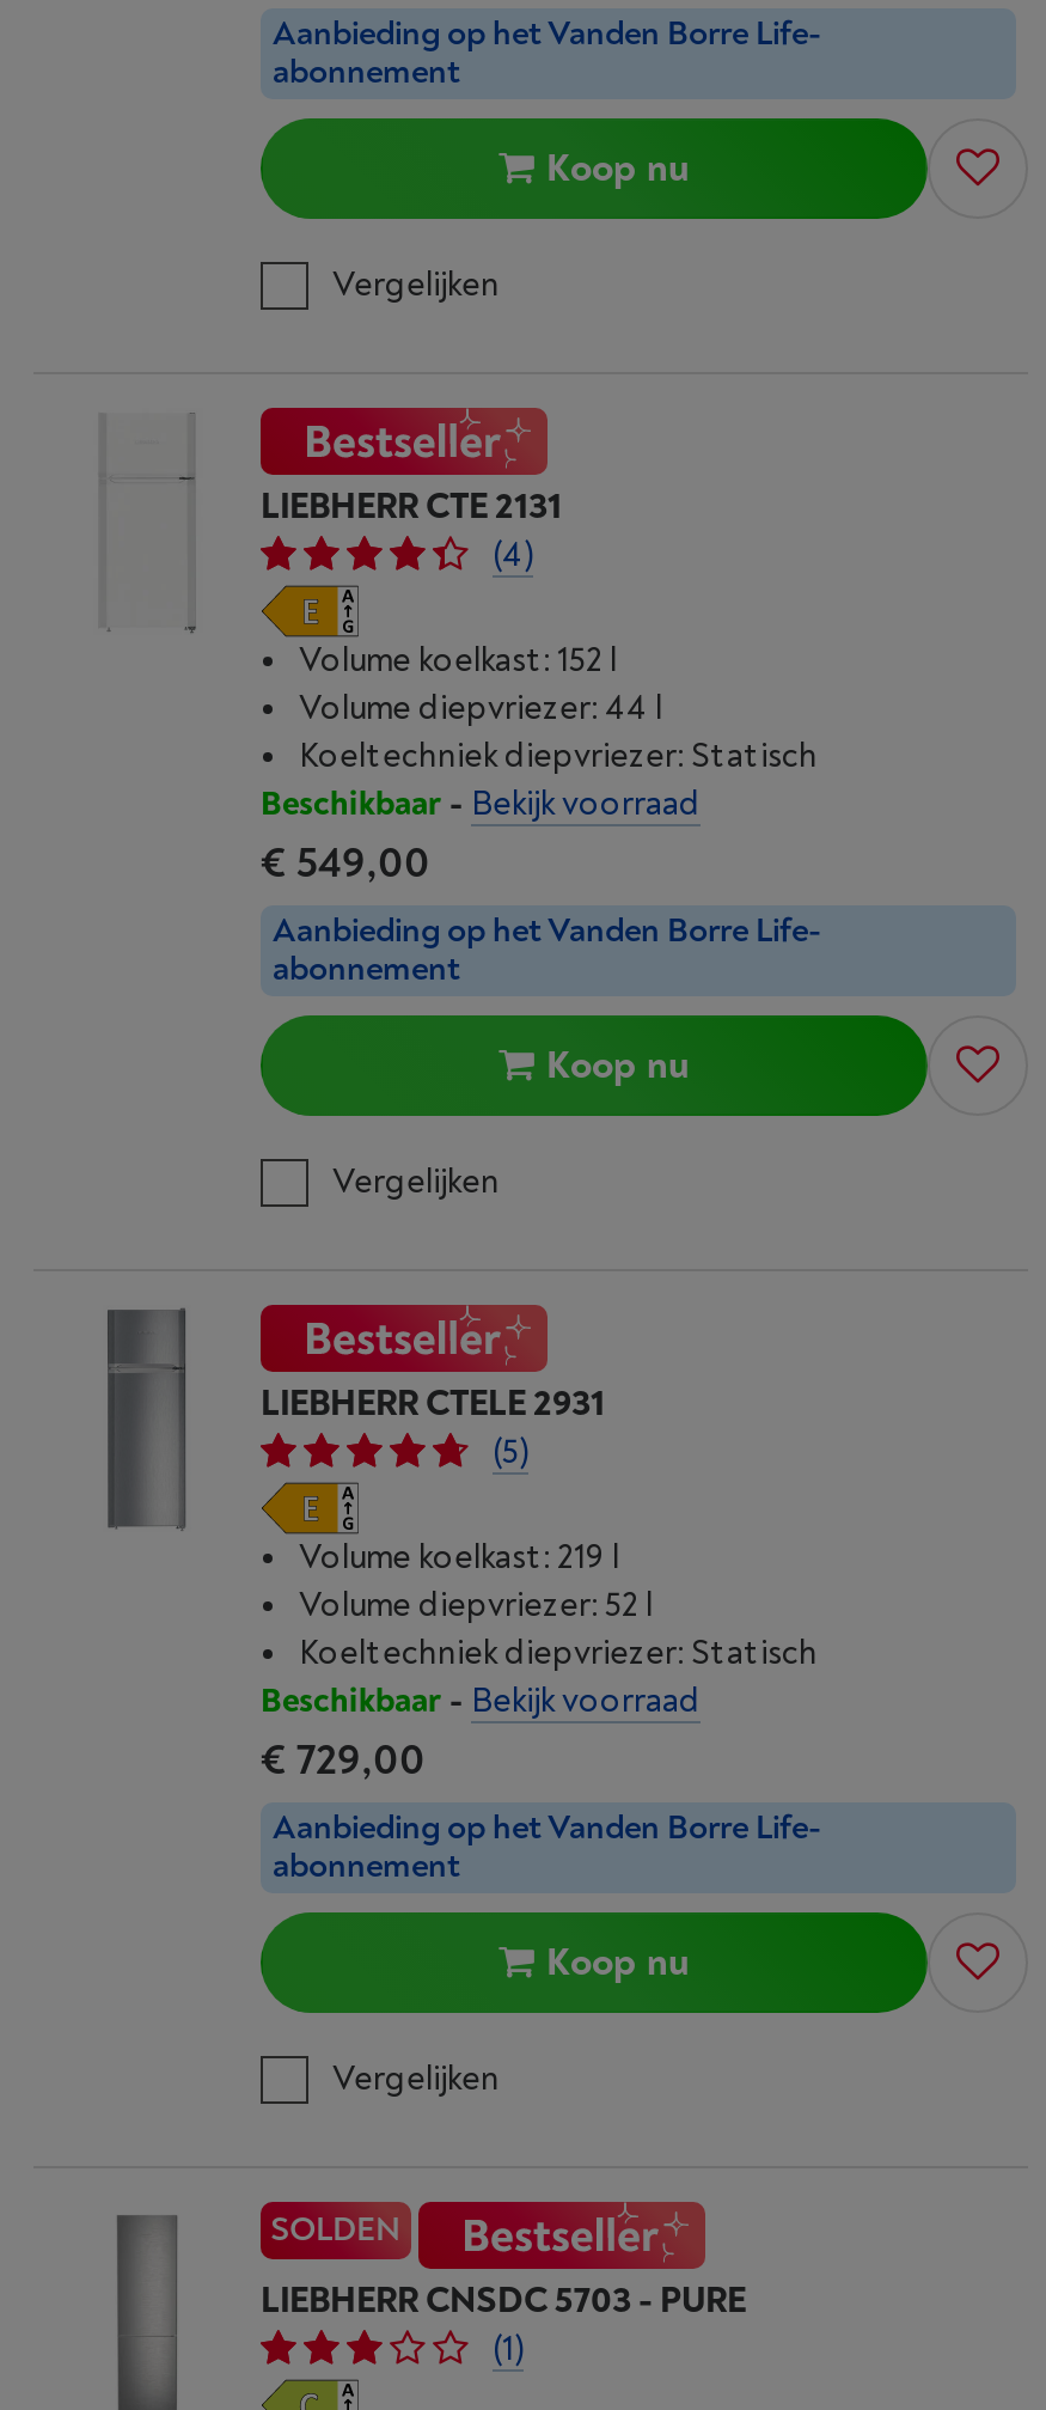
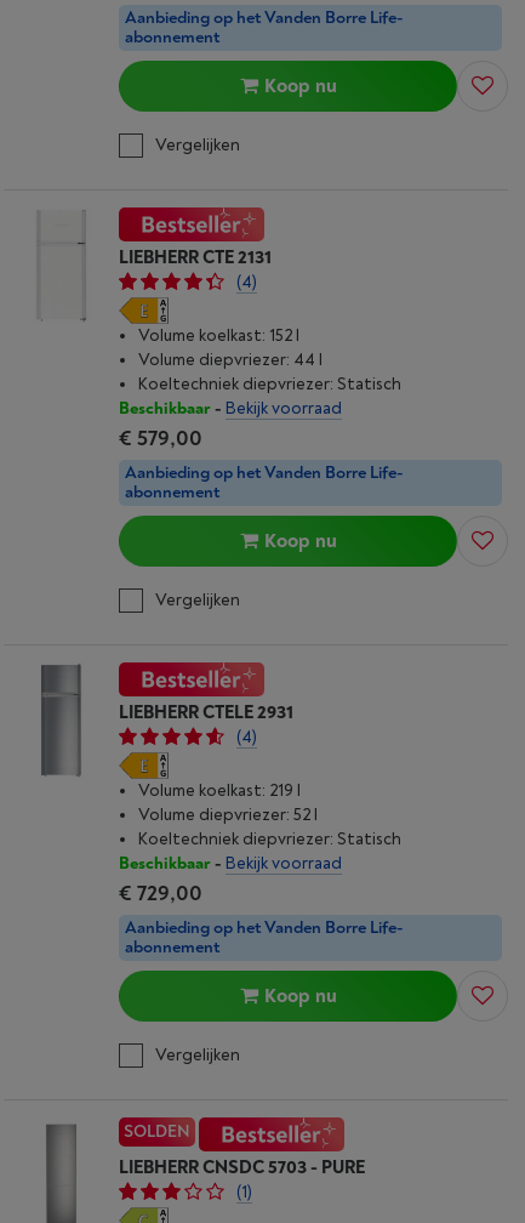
- € 549,00
+ € 579,00

- (5)
+ (4)
